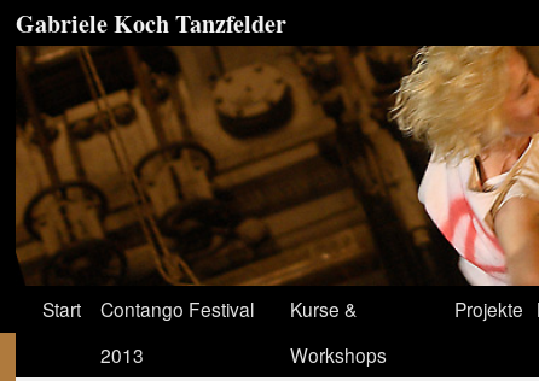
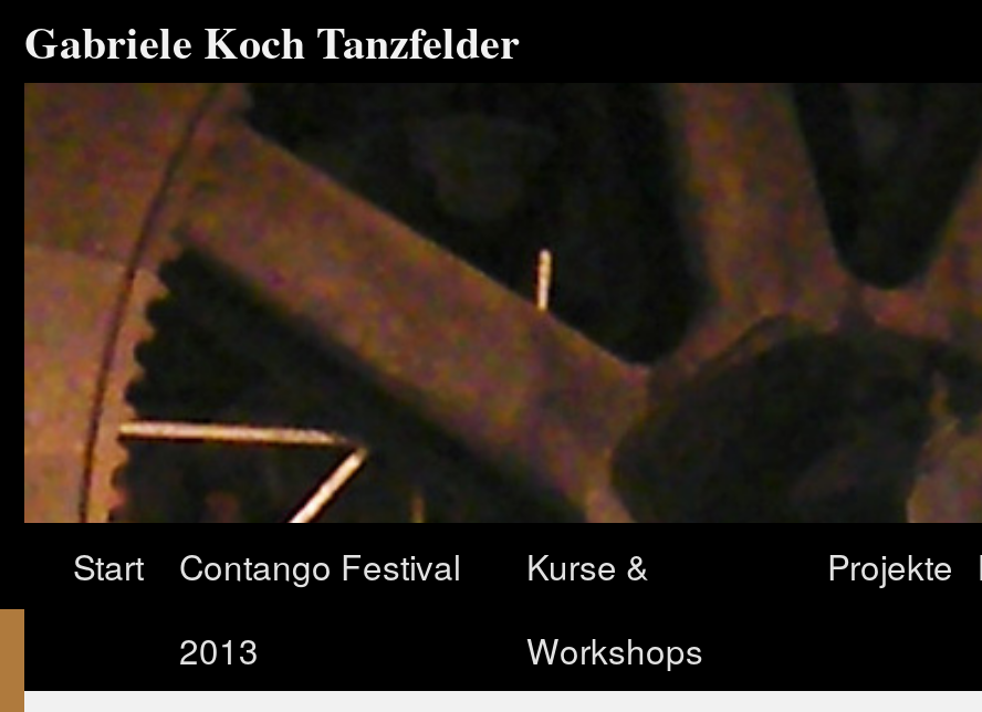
- [image]
+ [image]
